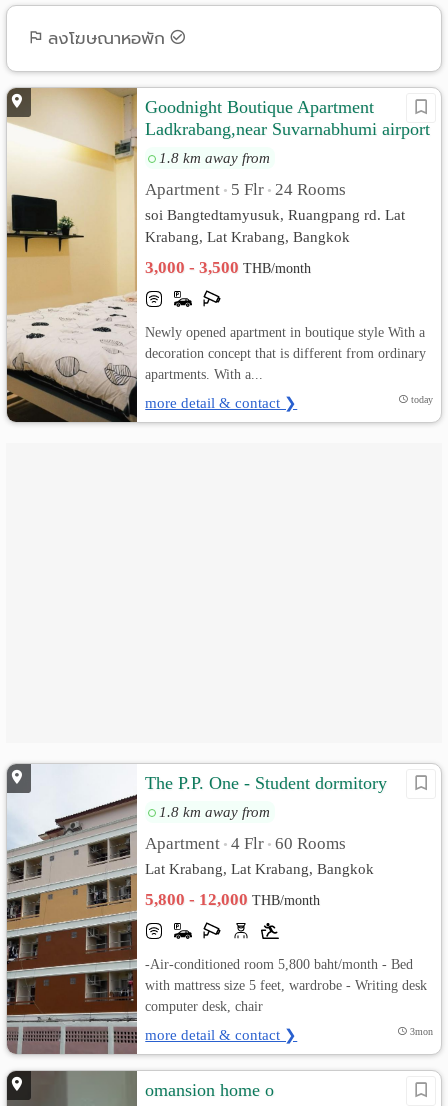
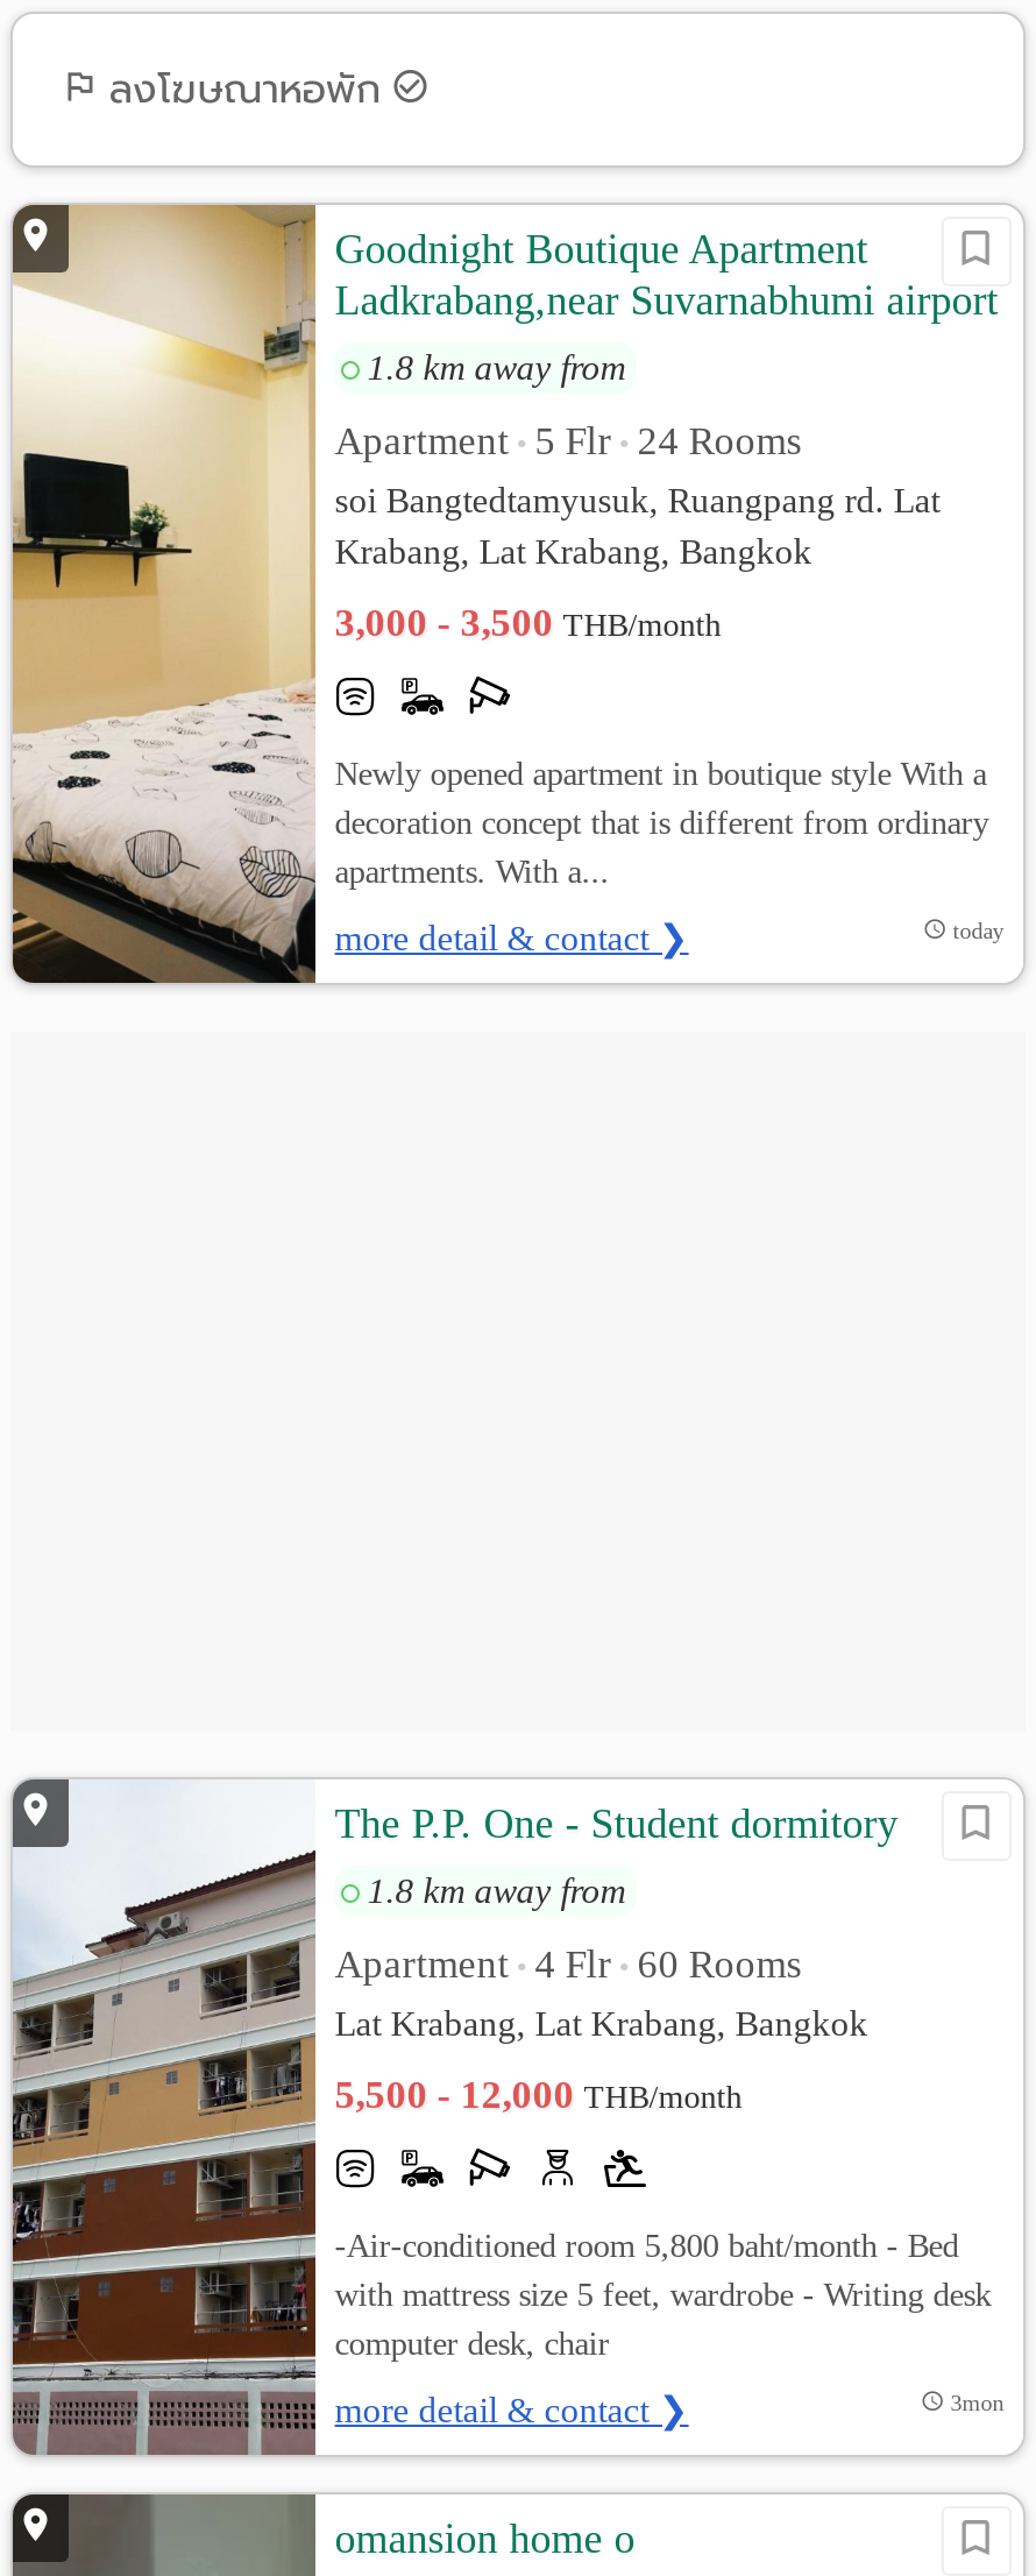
- 5,800 - 12,000 THB/month
+ 5,500 - 12,000 THB/month
